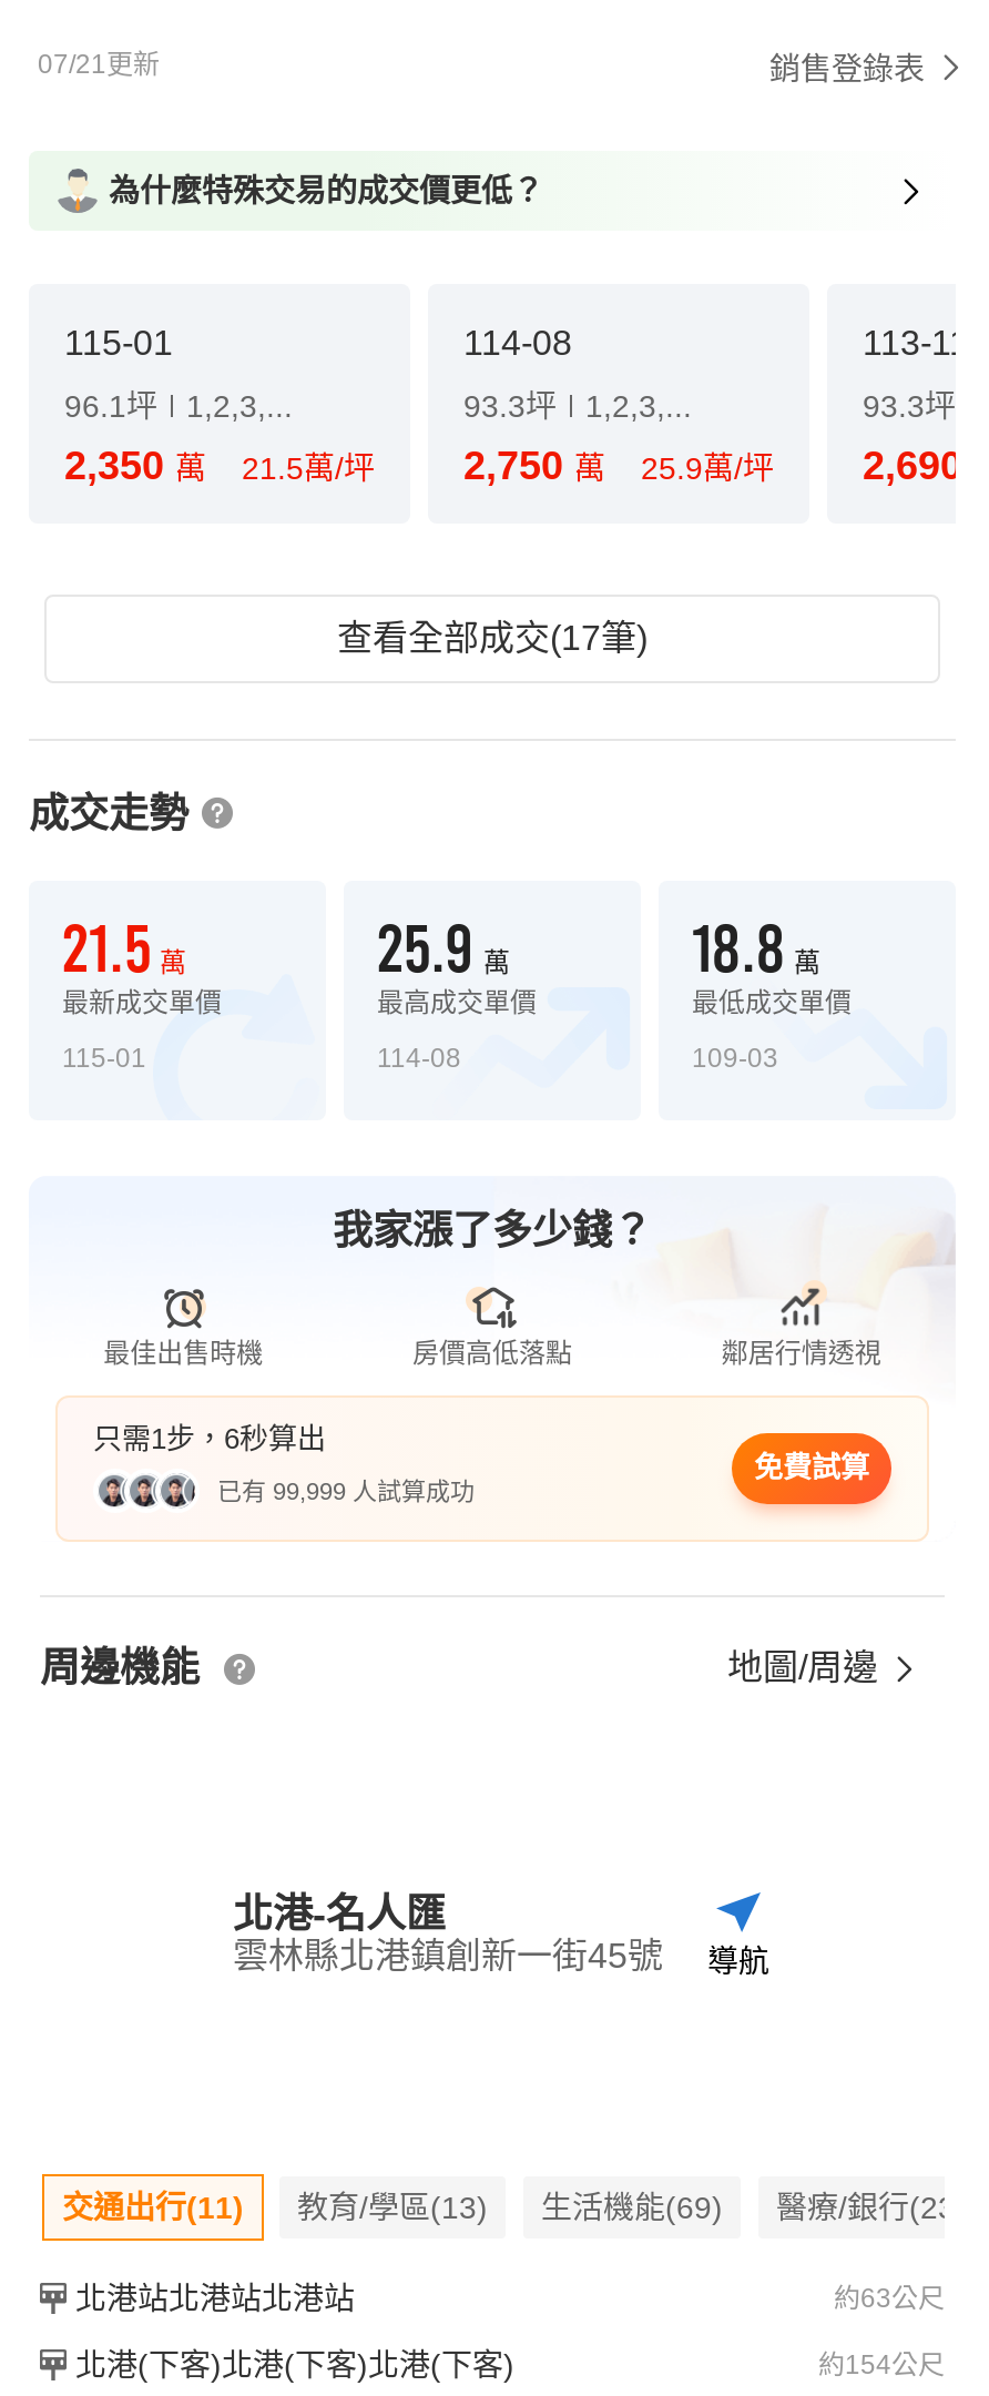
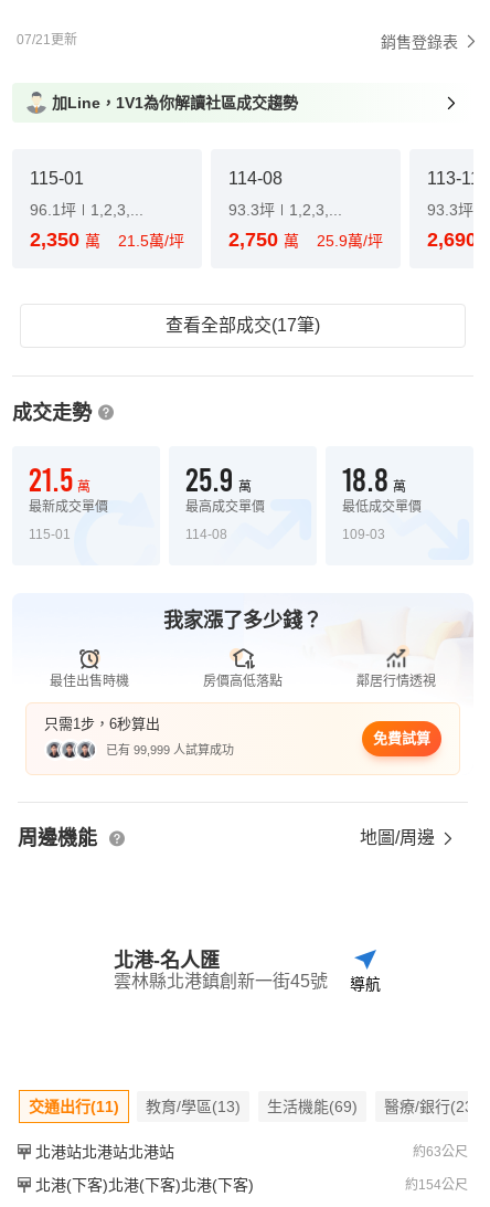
- 為什麼特殊交易的成交價更低？
+ 加Line，1V1為你解讀社區成交趨勢
